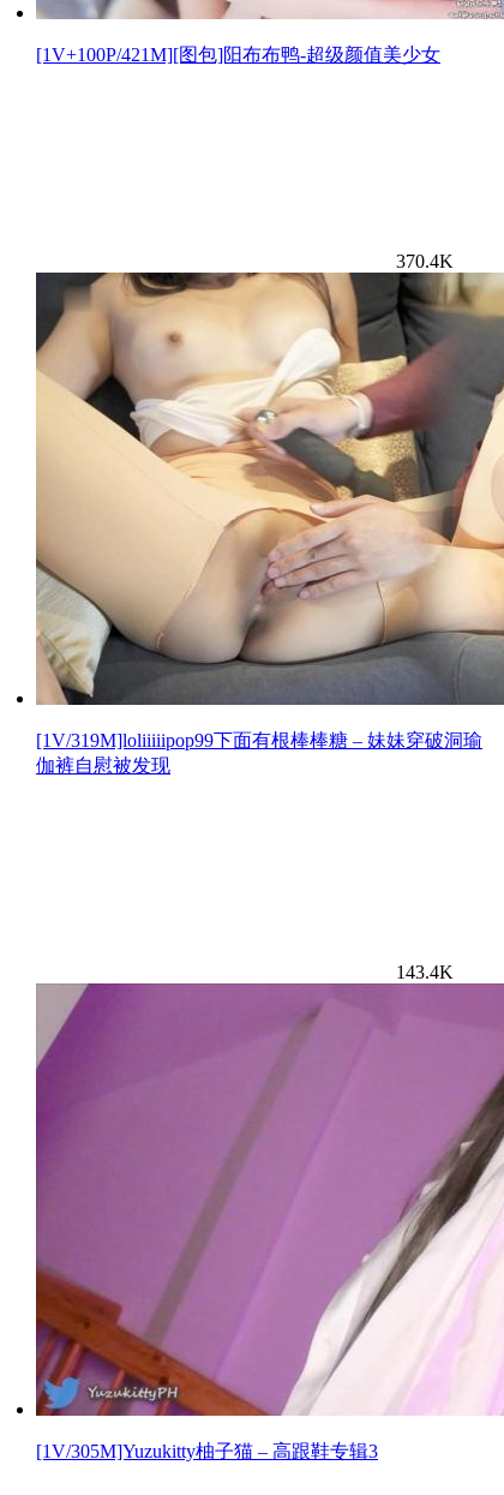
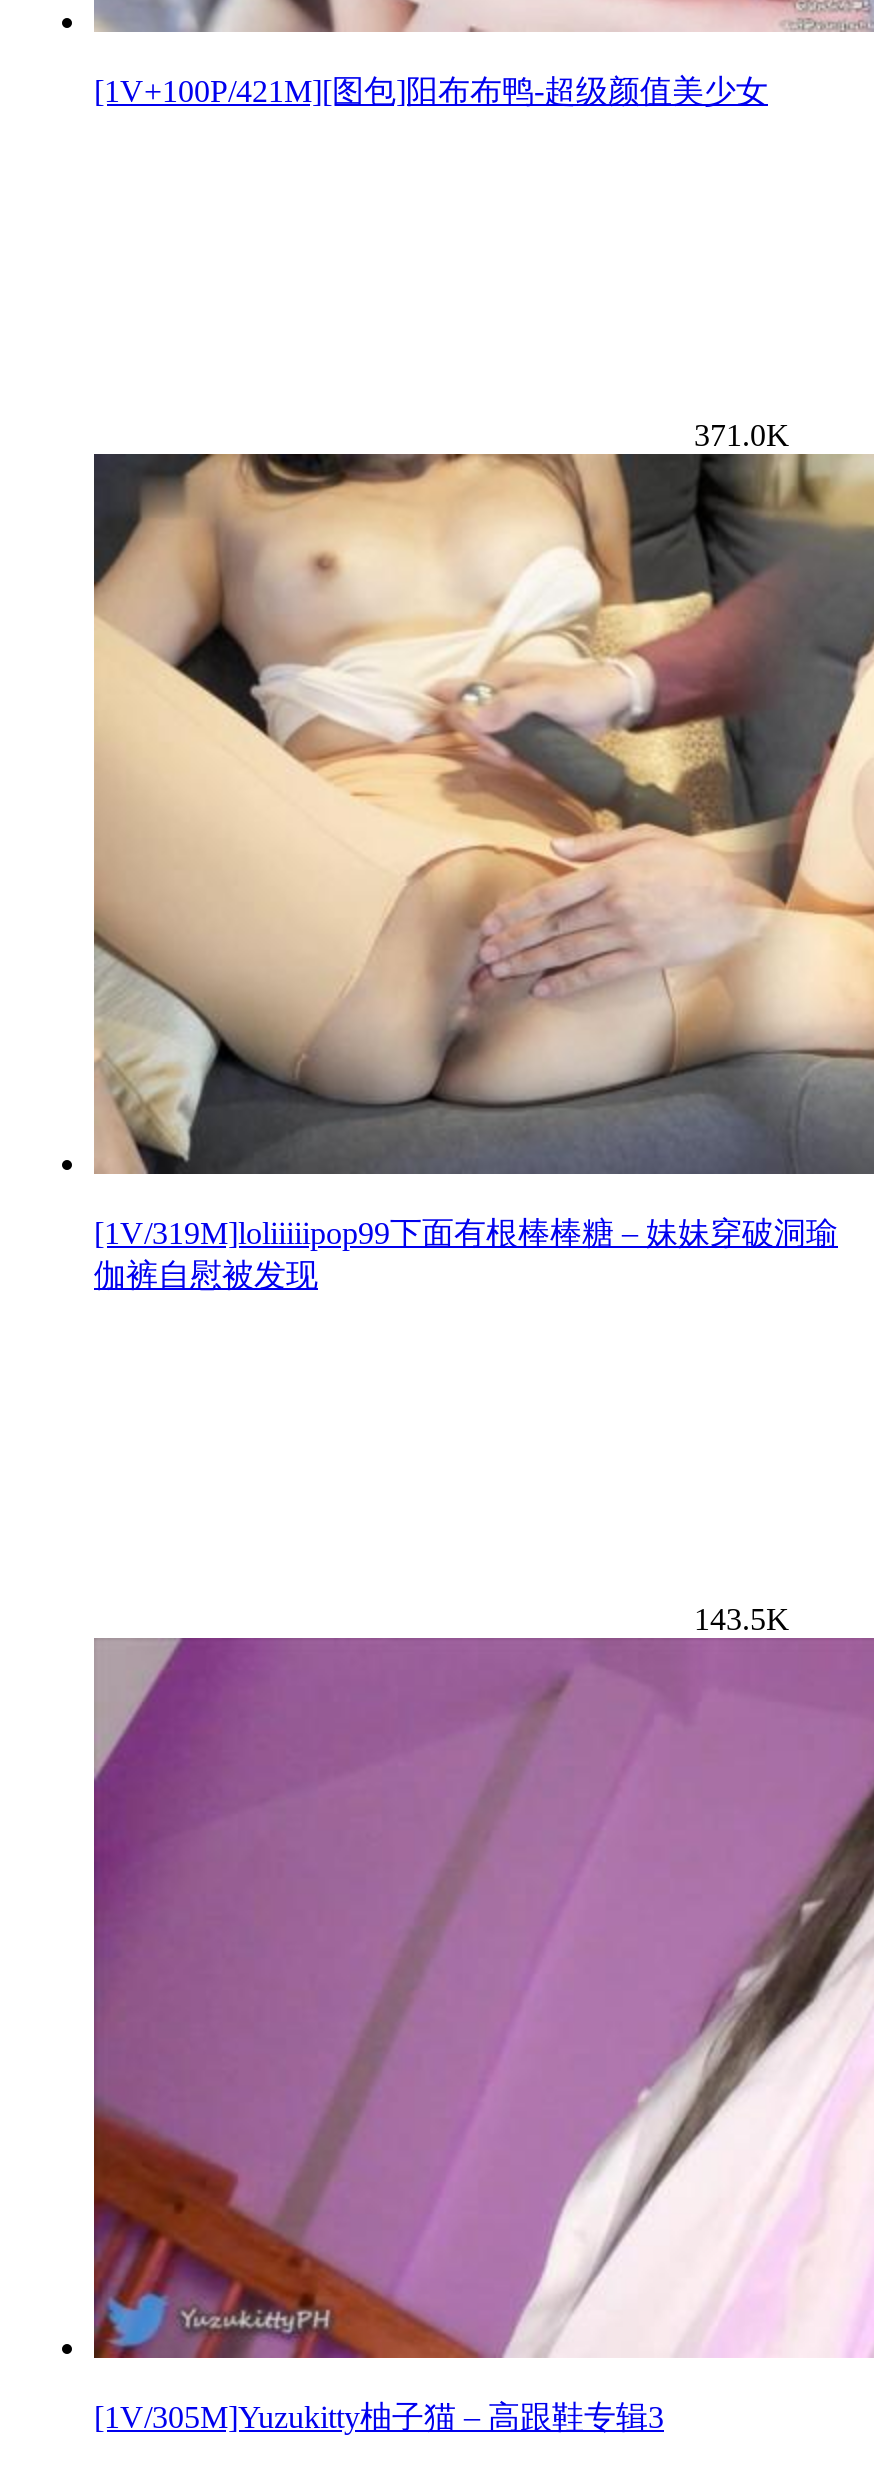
- 370.4K
+ 371.0K

- 143.4K
+ 143.5K
